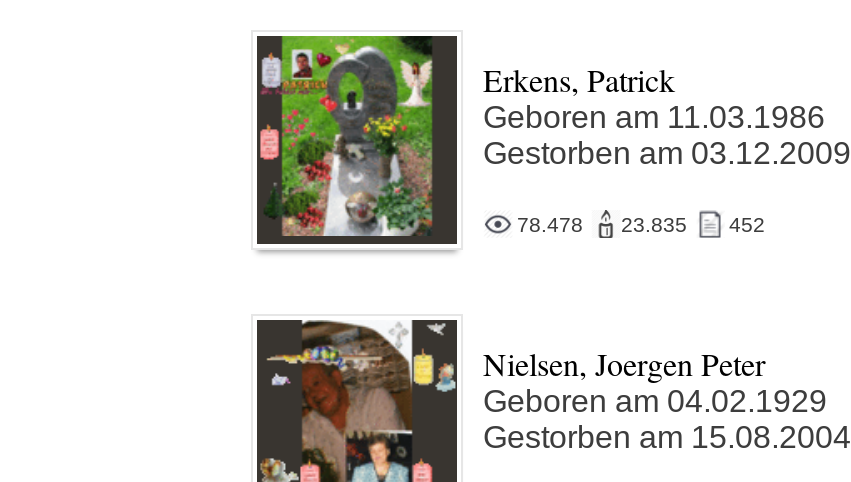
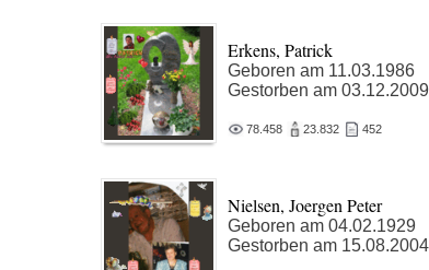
- 78.478
+ 78.458

- 23.835
+ 23.832
